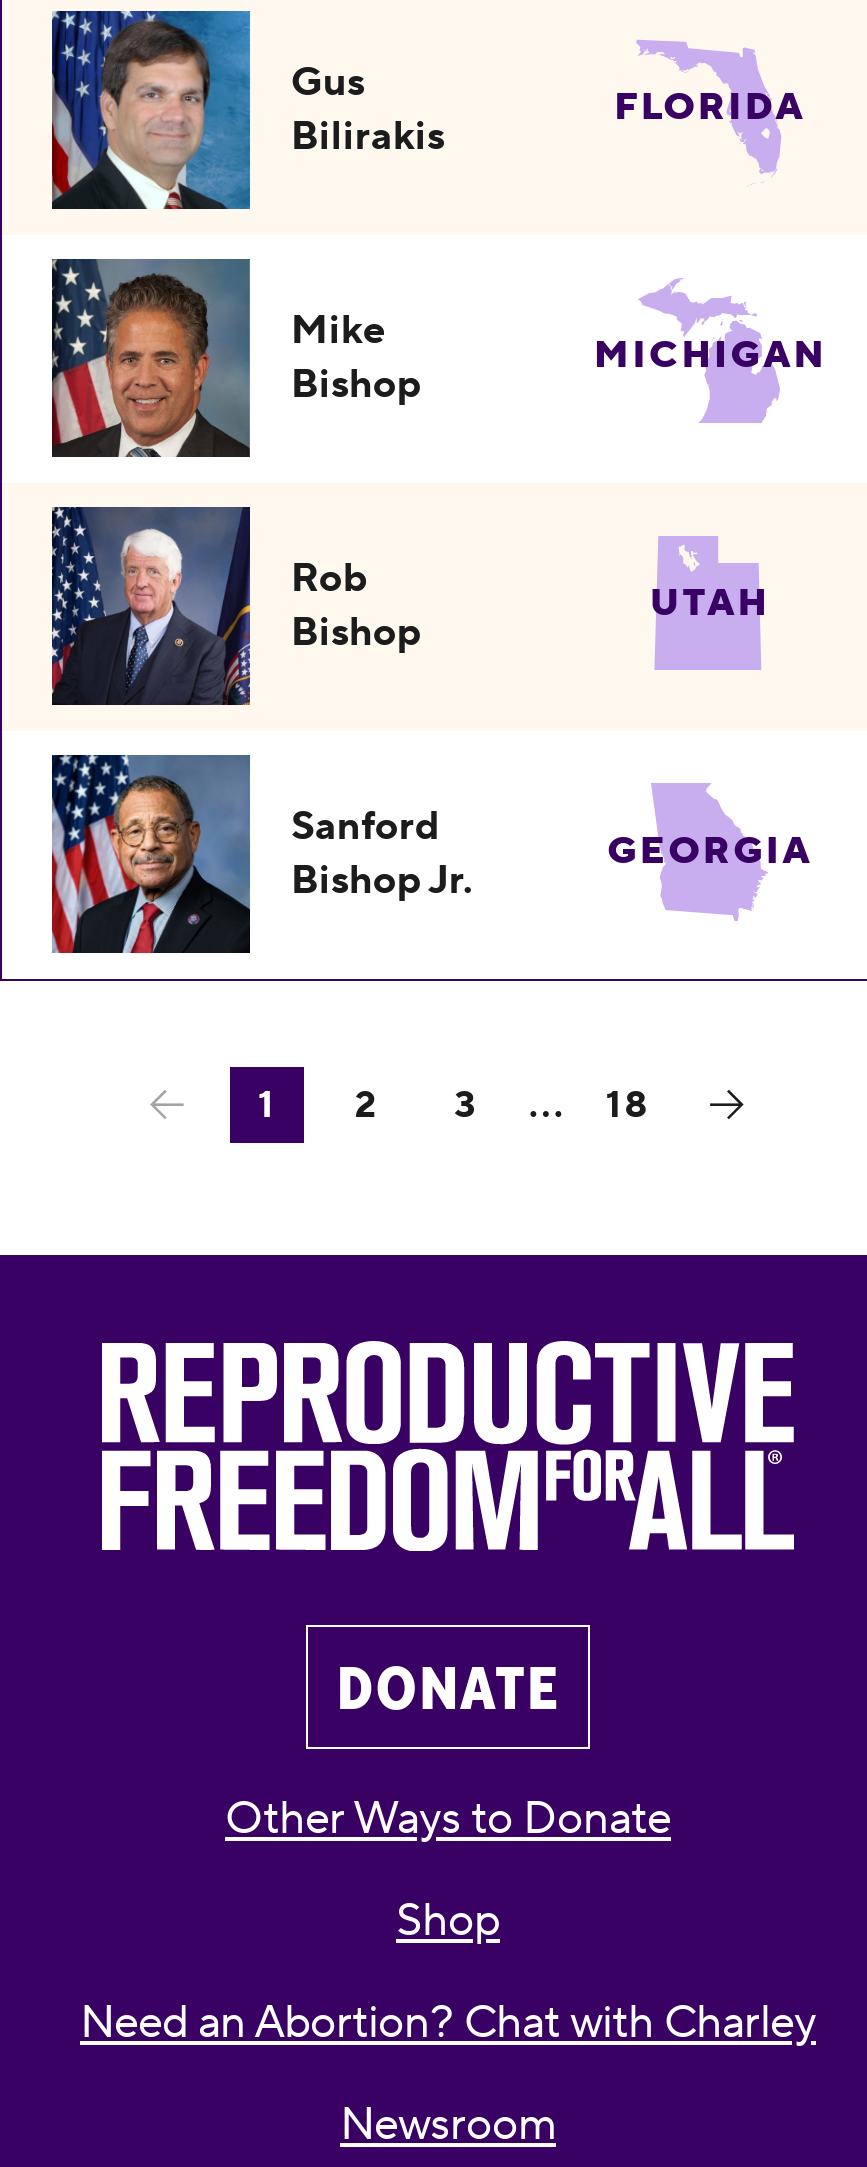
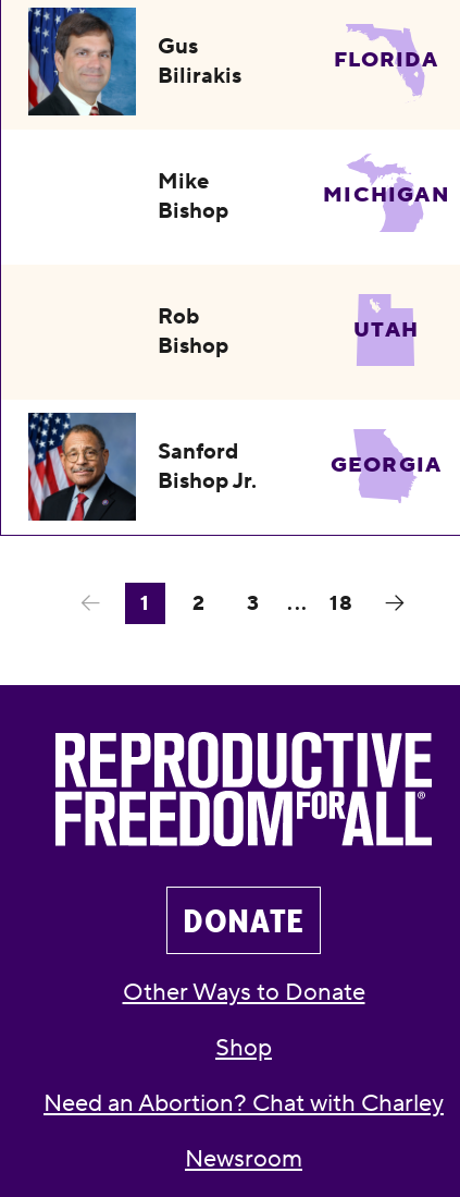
- [image]

- [image]
